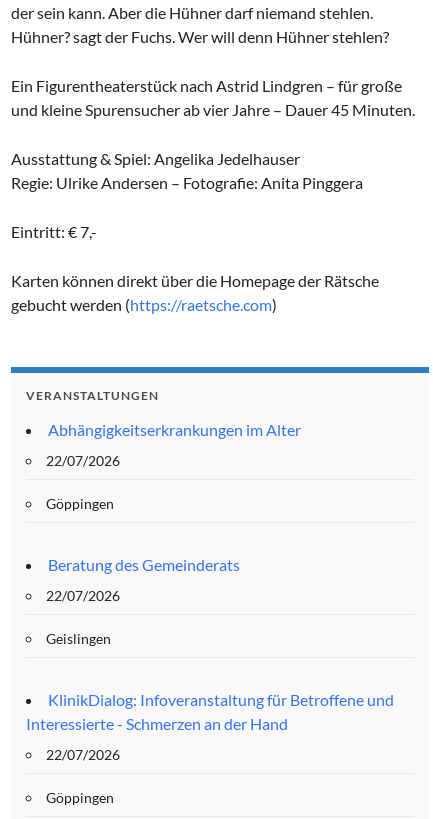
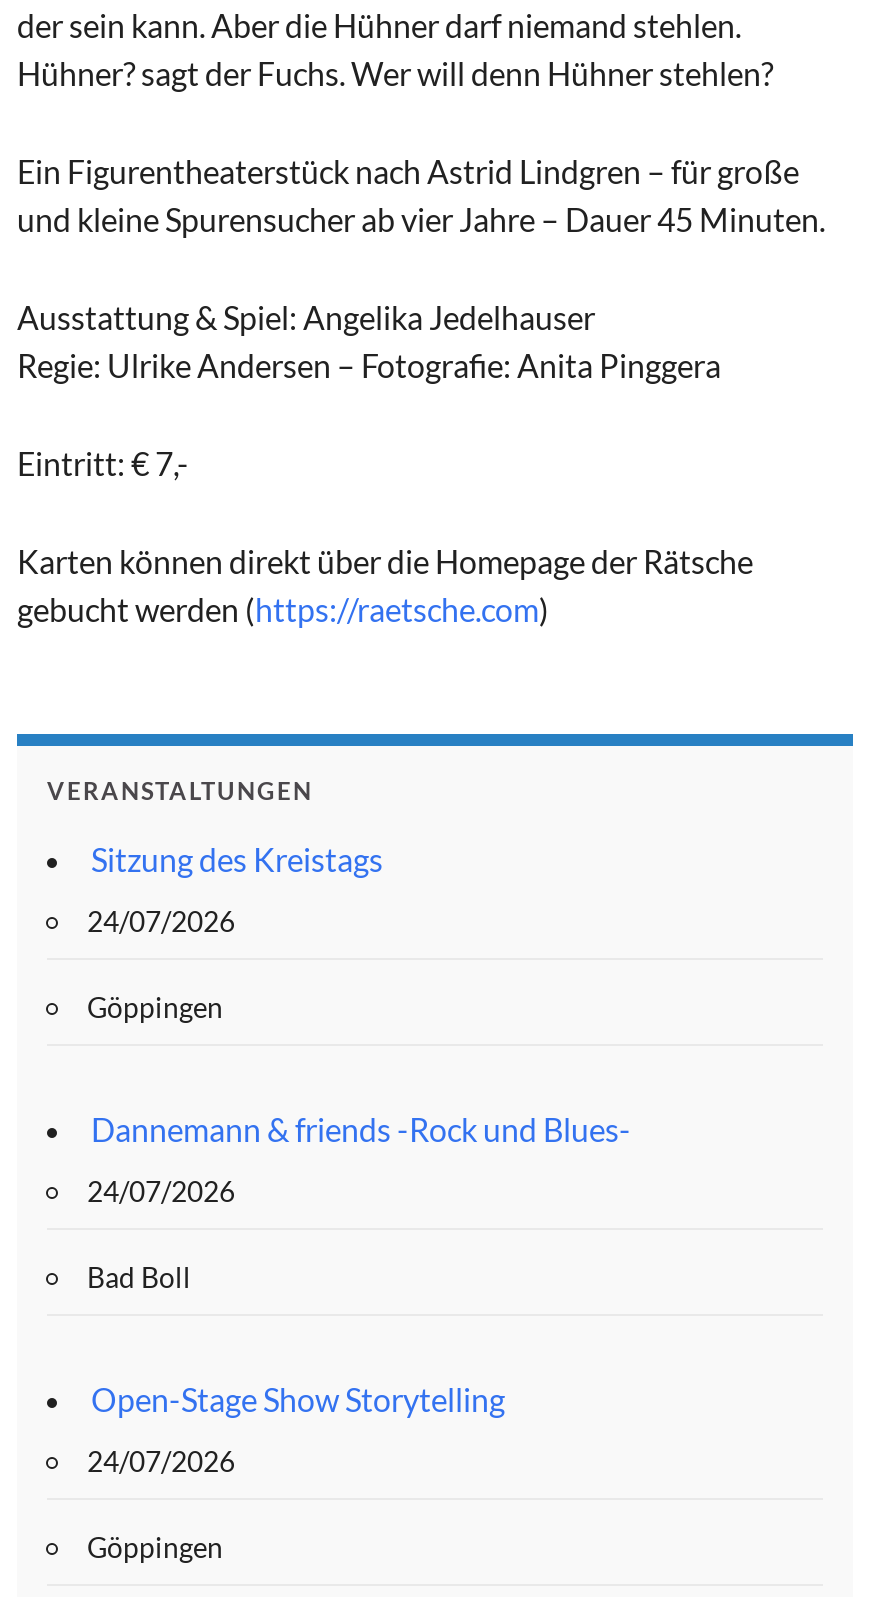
- Abhängigkeitserkrankungen im Alter
+ Sitzung des Kreistags

- 22/07/2026
+ 24/07/2026

- Beratung des Gemeinderats
+ Dannemann & friends -Rock und Blues-

- 22/07/2026
+ 24/07/2026

- Geislingen
+ Bad Boll

- KlinikDialog: Infoveranstaltung für Betroffene und
- Interessierte - Schmerzen an der Hand
+ Open-Stage Show Storytelling

- 22/07/2026
+ 24/07/2026
